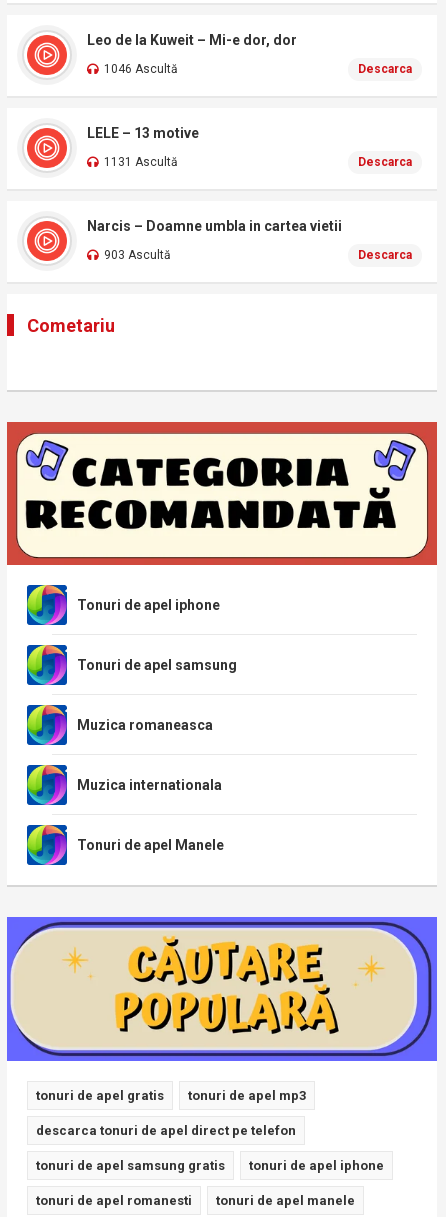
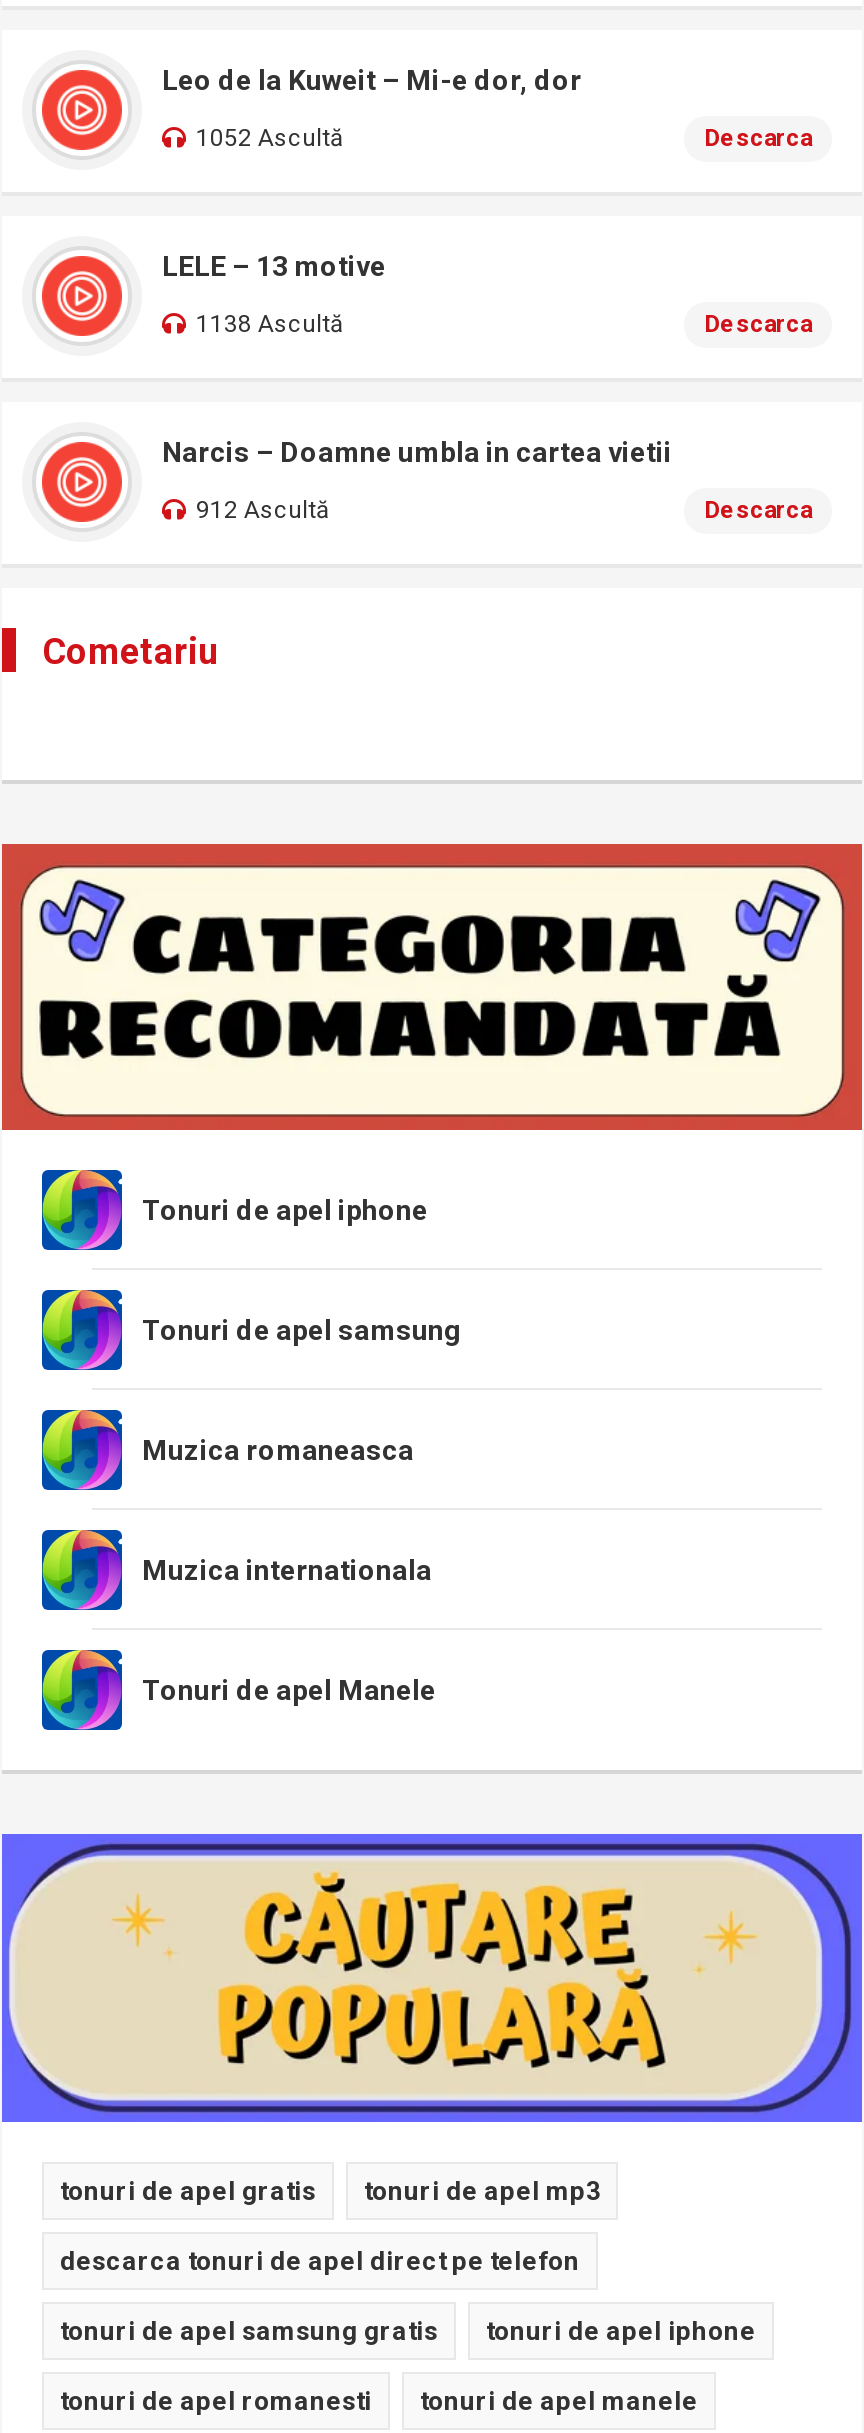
- 1046 Ascultă
+ 1052 Ascultă

- 1131 Ascultă
+ 1138 Ascultă

- 903 Ascultă
+ 912 Ascultă
